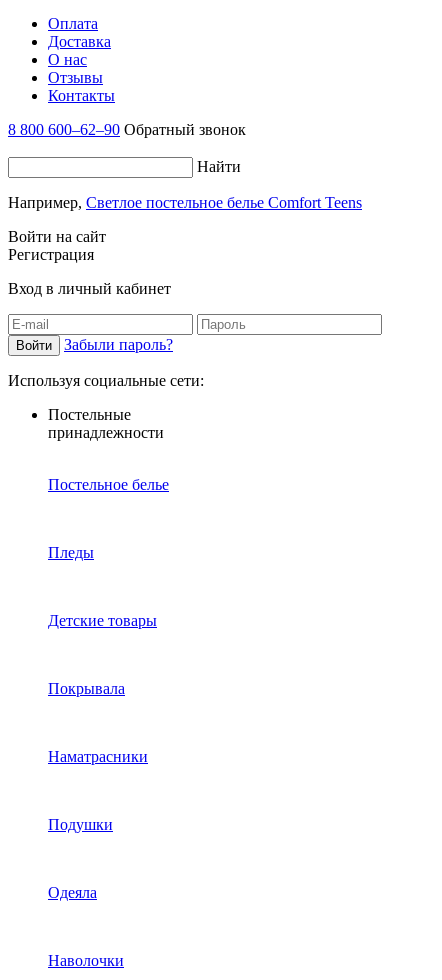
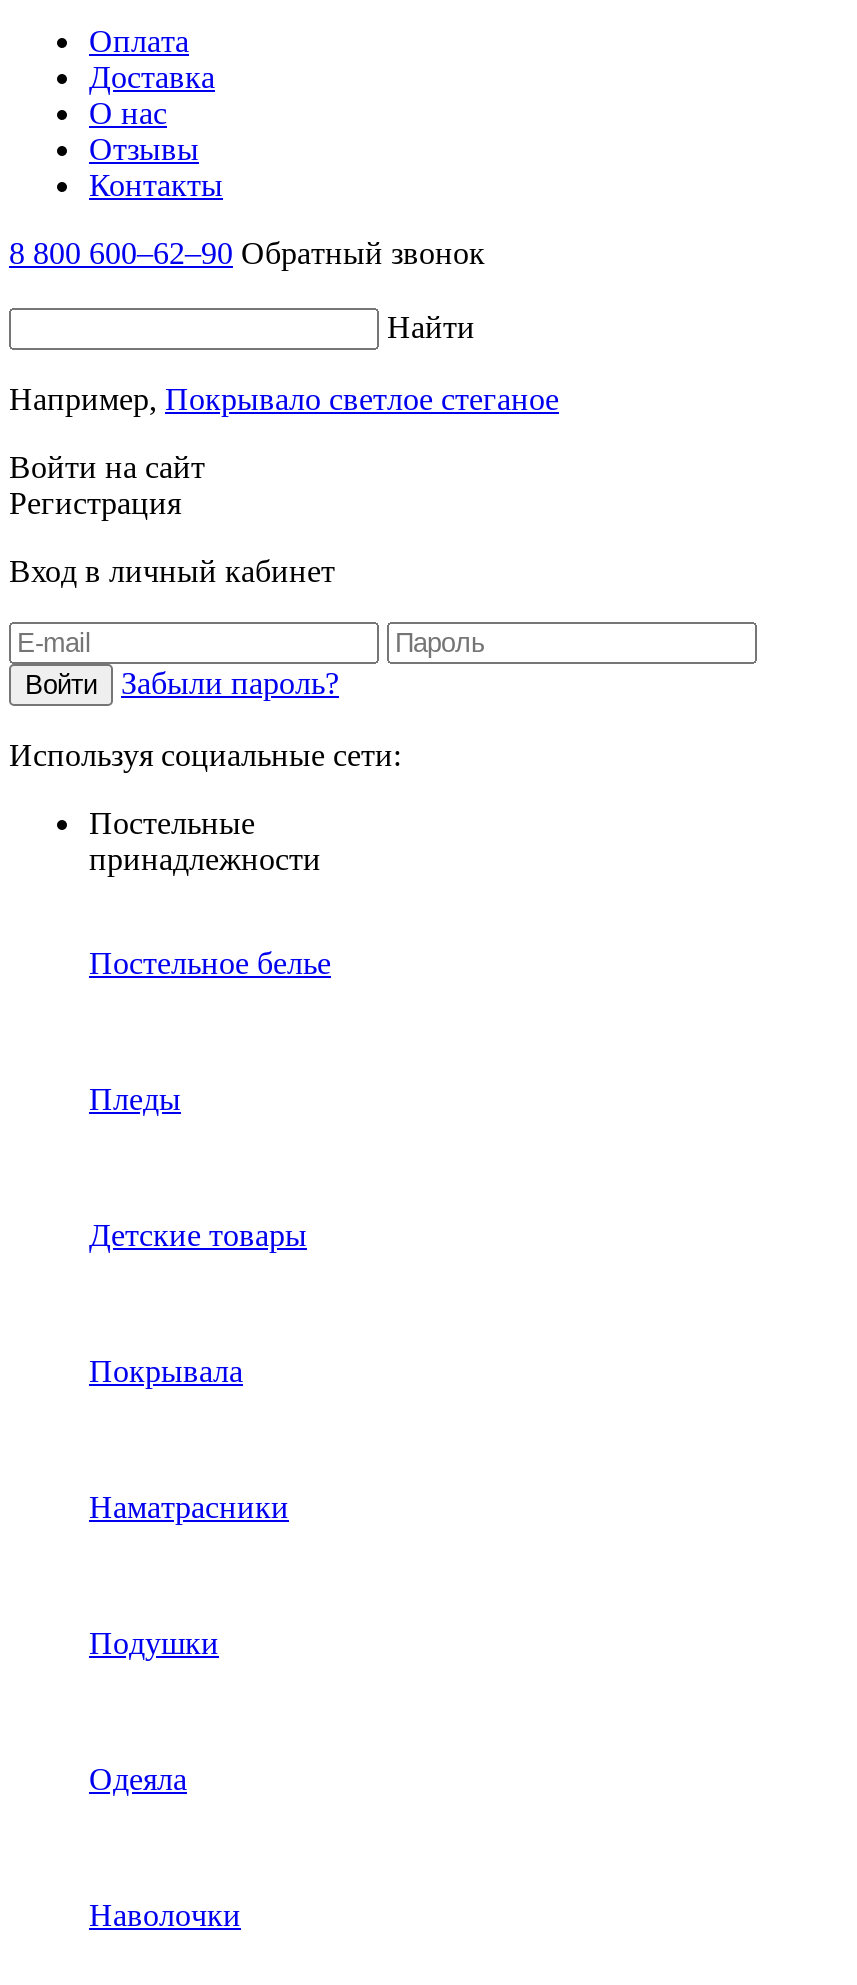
- Например, Светлое постельное белье Comfort Teens
+ Например, Покрывало светлое стеганое
